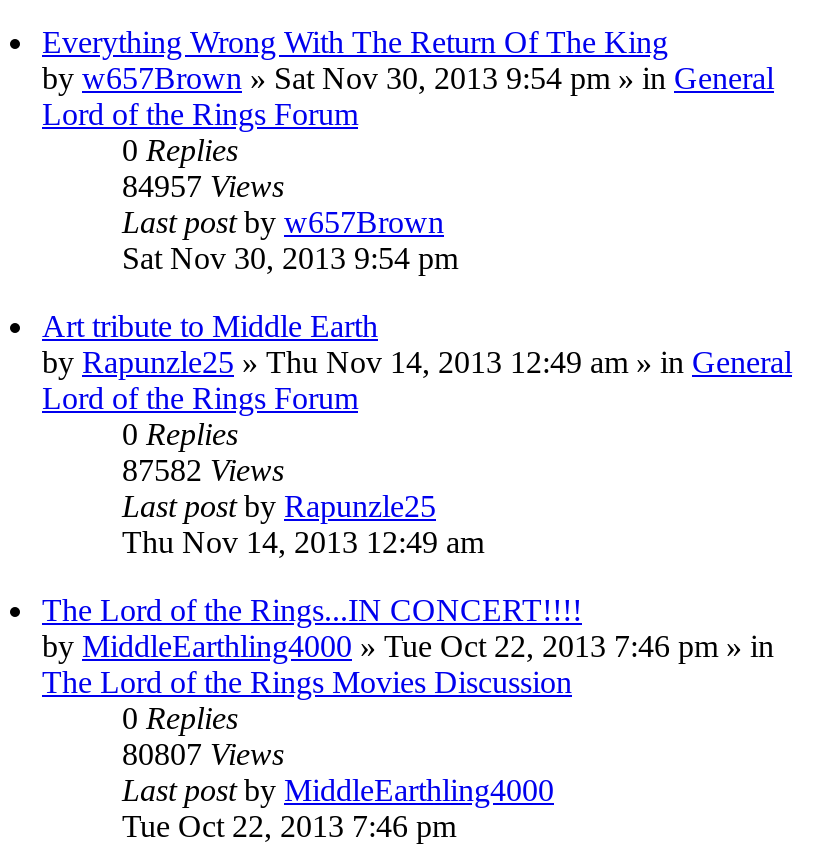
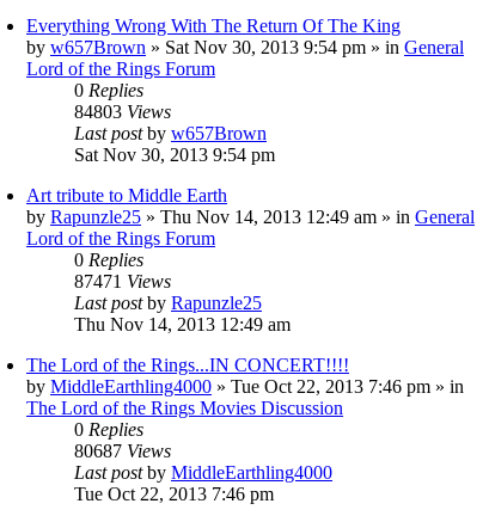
- 84957 Views
+ 84803 Views

- 87582 Views
+ 87471 Views

- 80807 Views
+ 80687 Views
